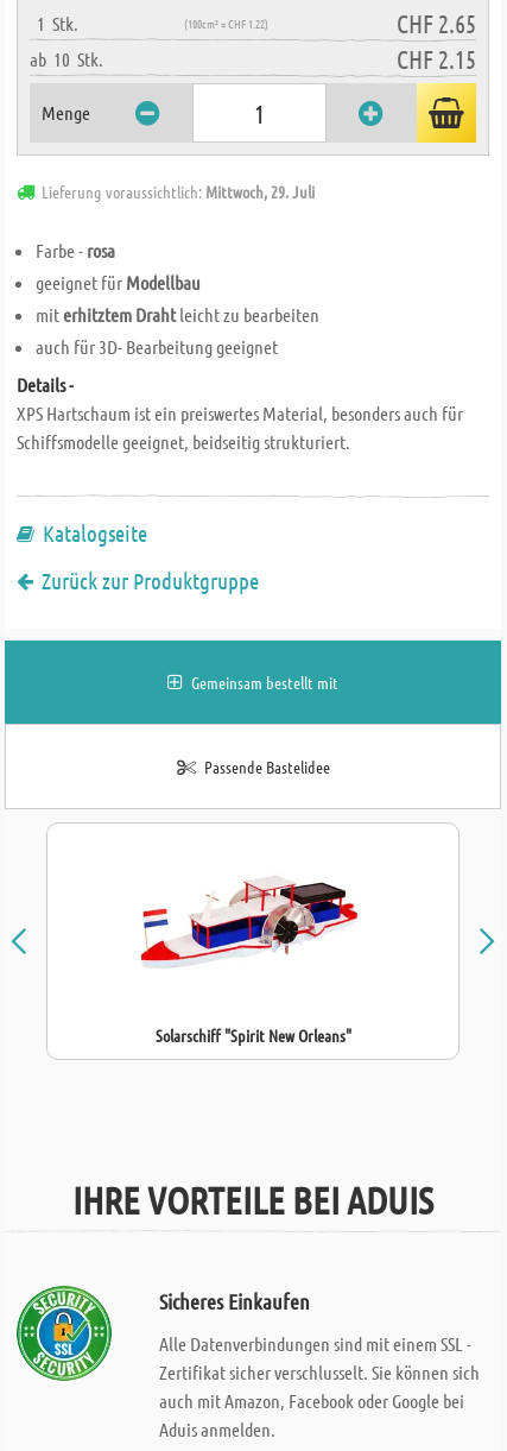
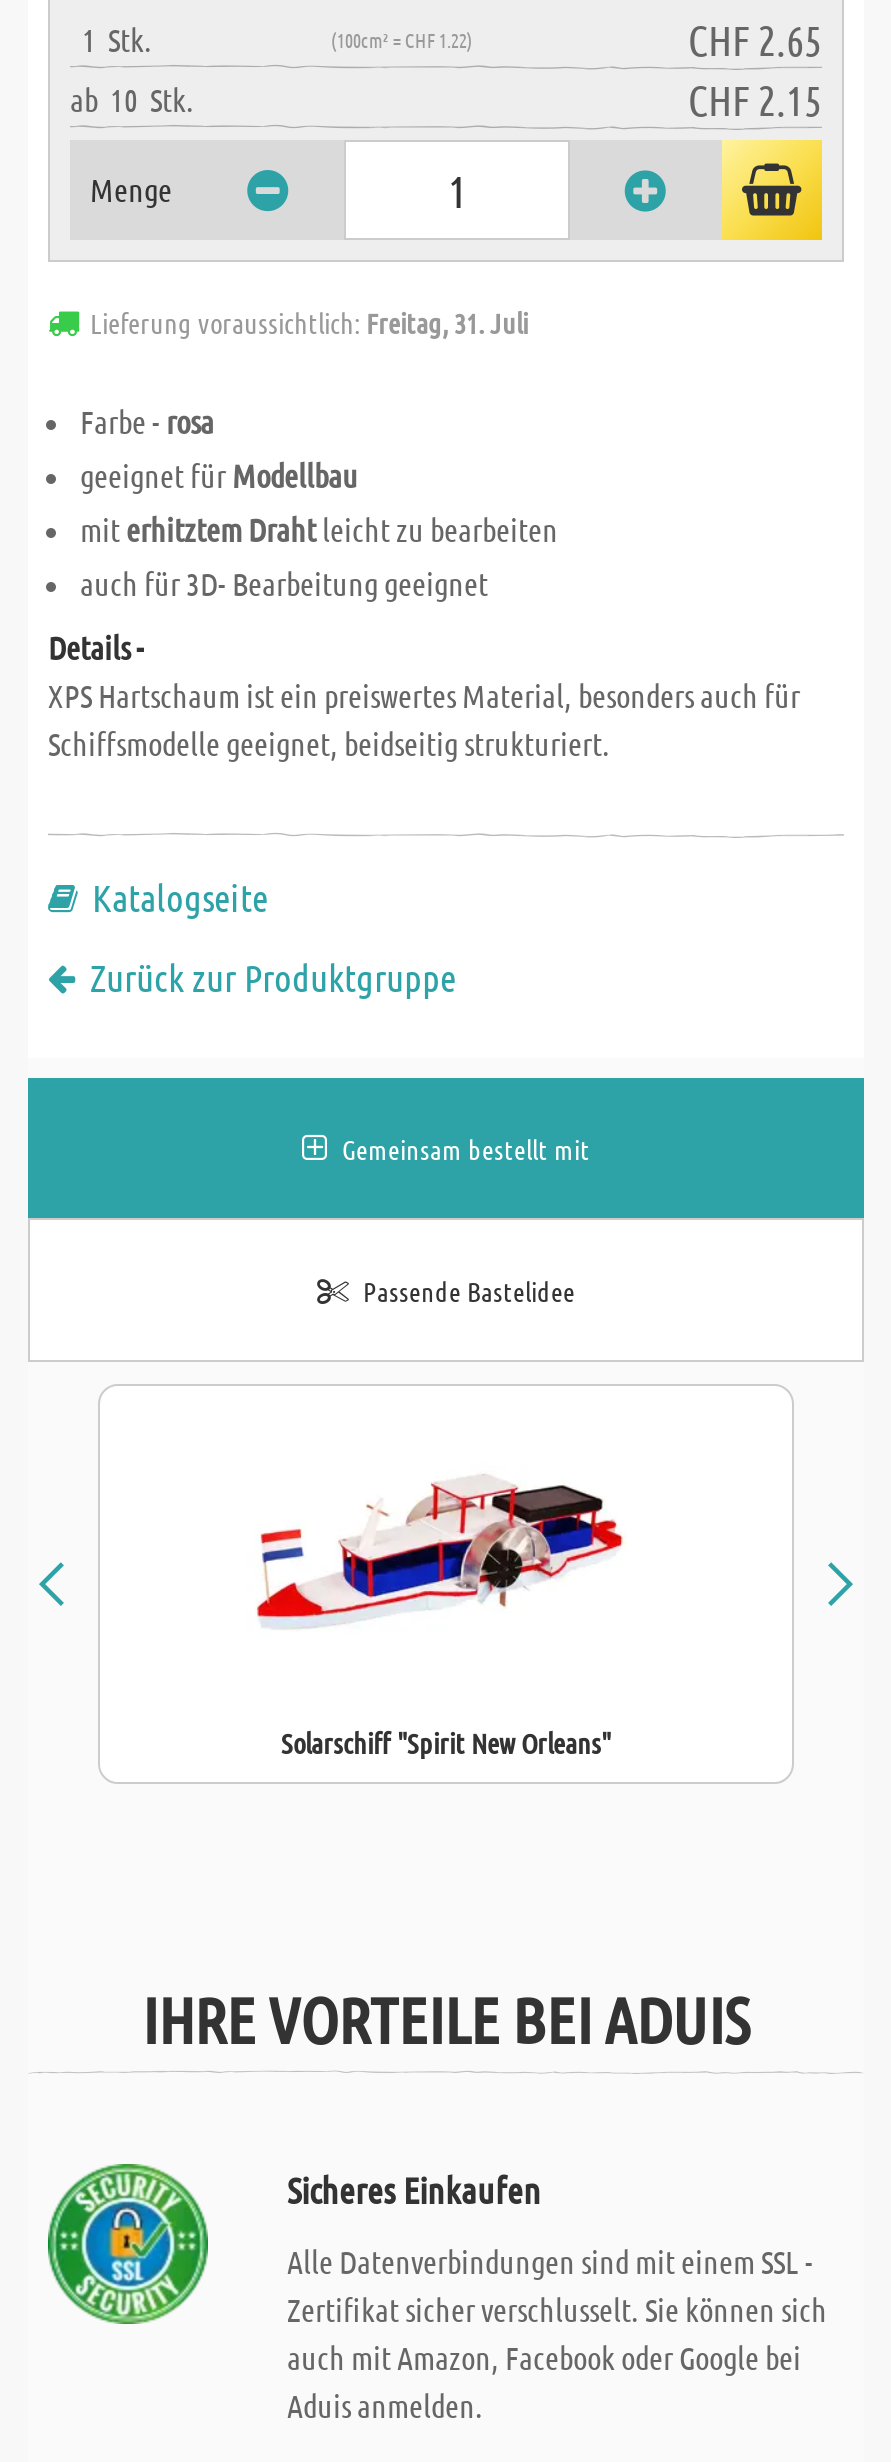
- Lieferung voraussichtlich: Mittwoch, 29. Juli
+ Lieferung voraussichtlich: Freitag, 31. Juli
